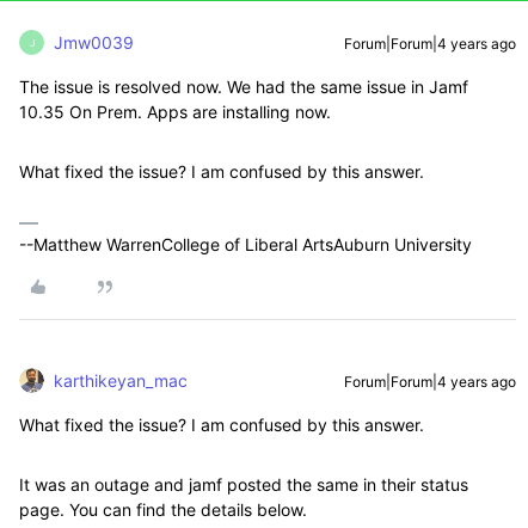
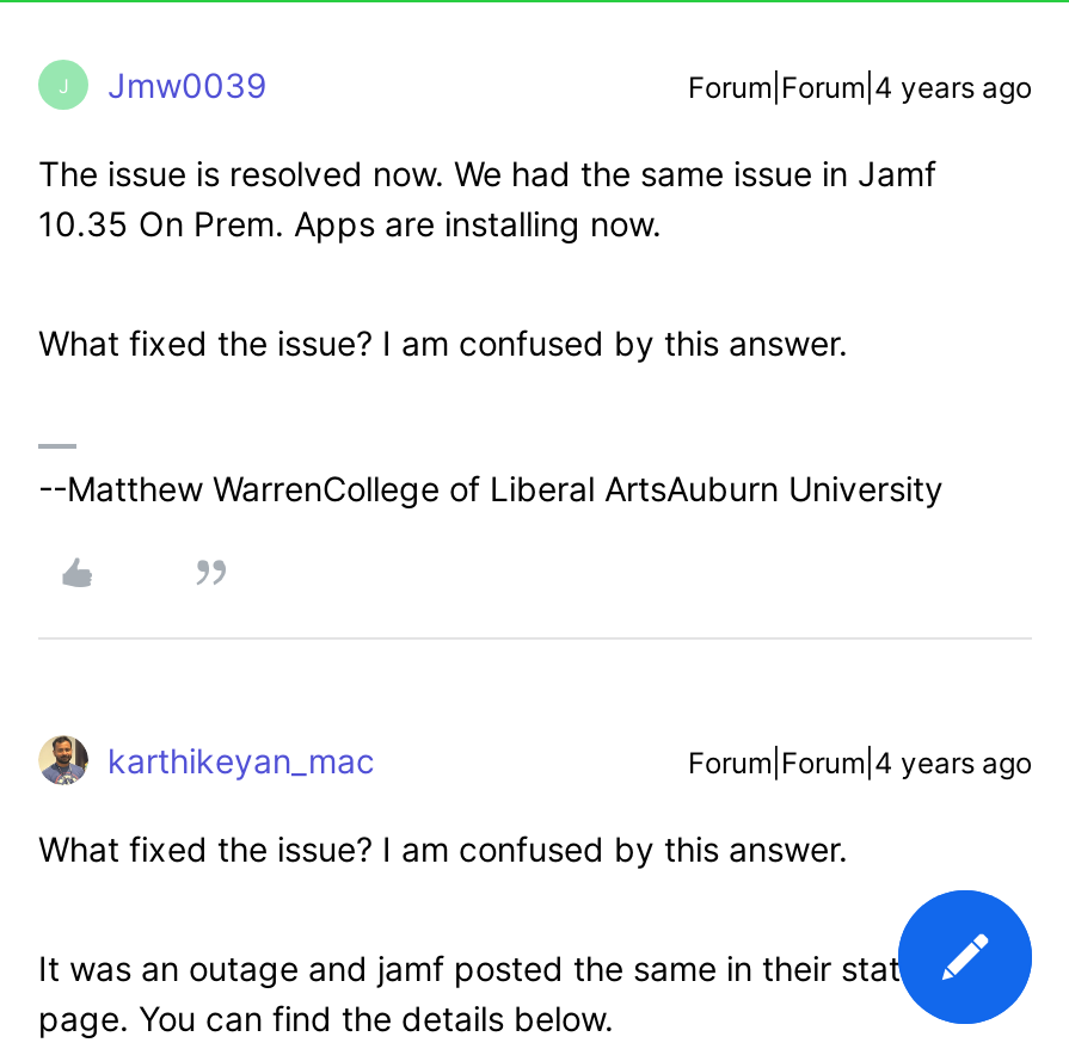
+ [image]
